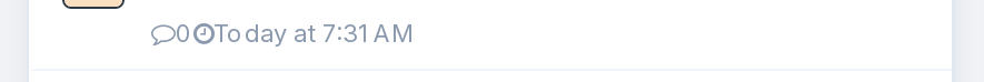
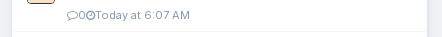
- 0 Today at 7:31 AM
+ 0 Today at 6:07 AM
